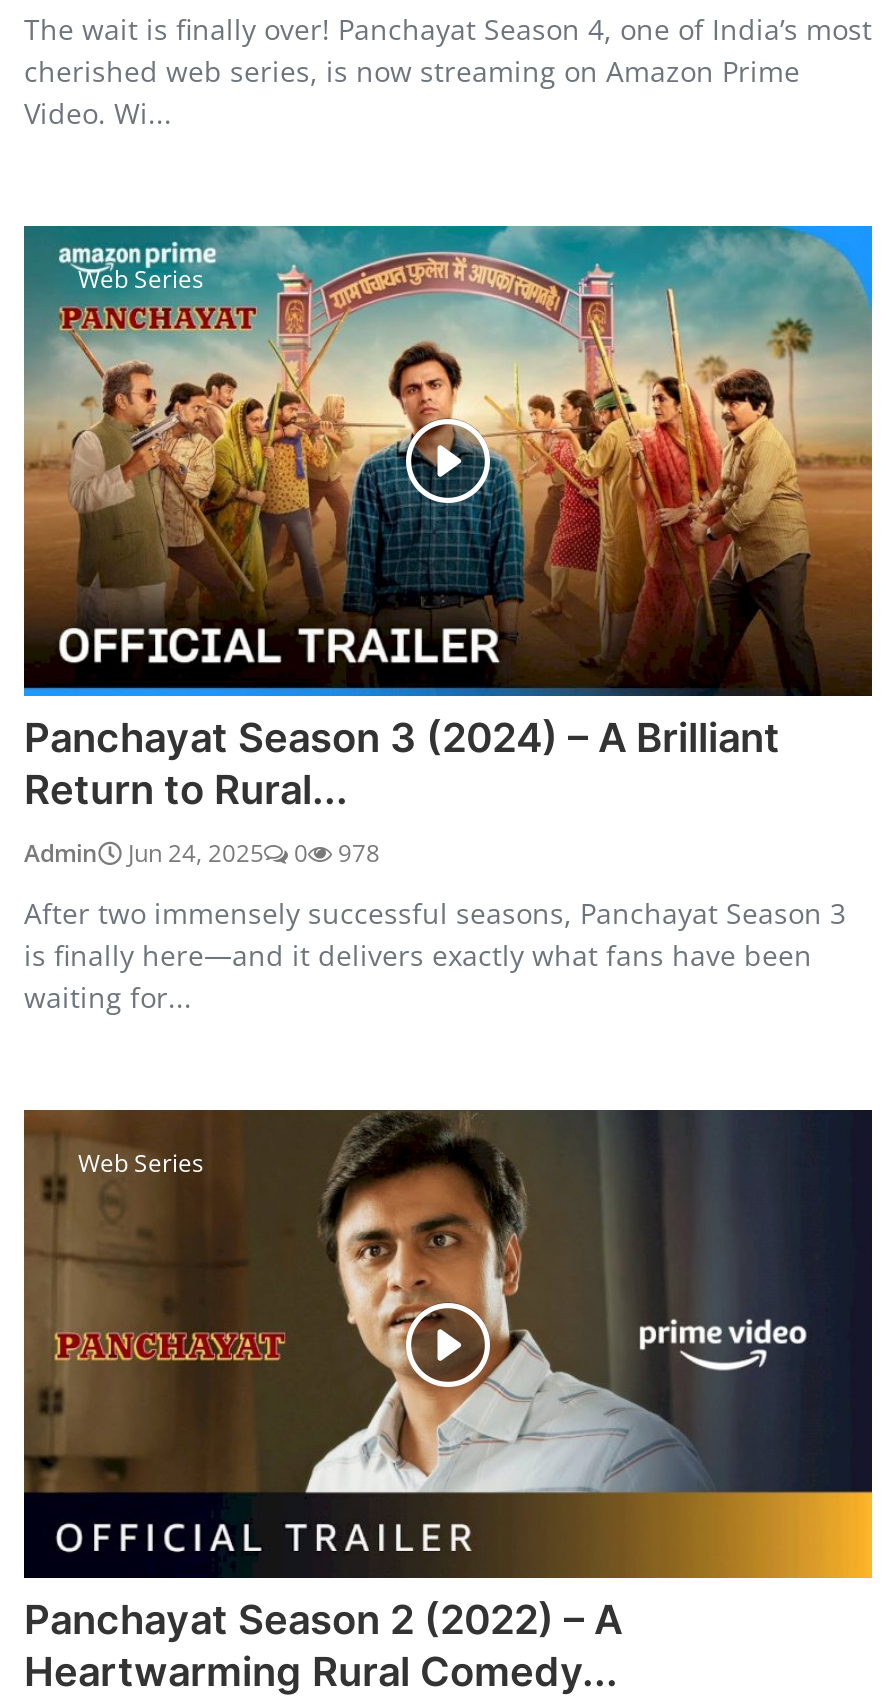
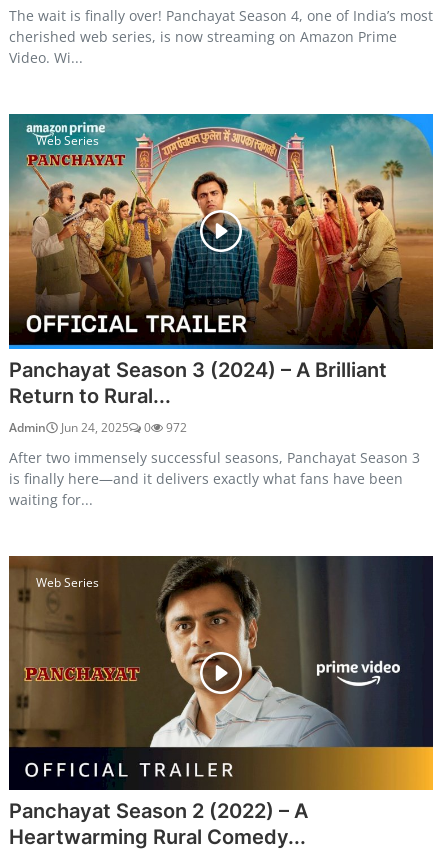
- Admin Jun 24, 2025 0 978
+ Admin Jun 24, 2025 0 972
